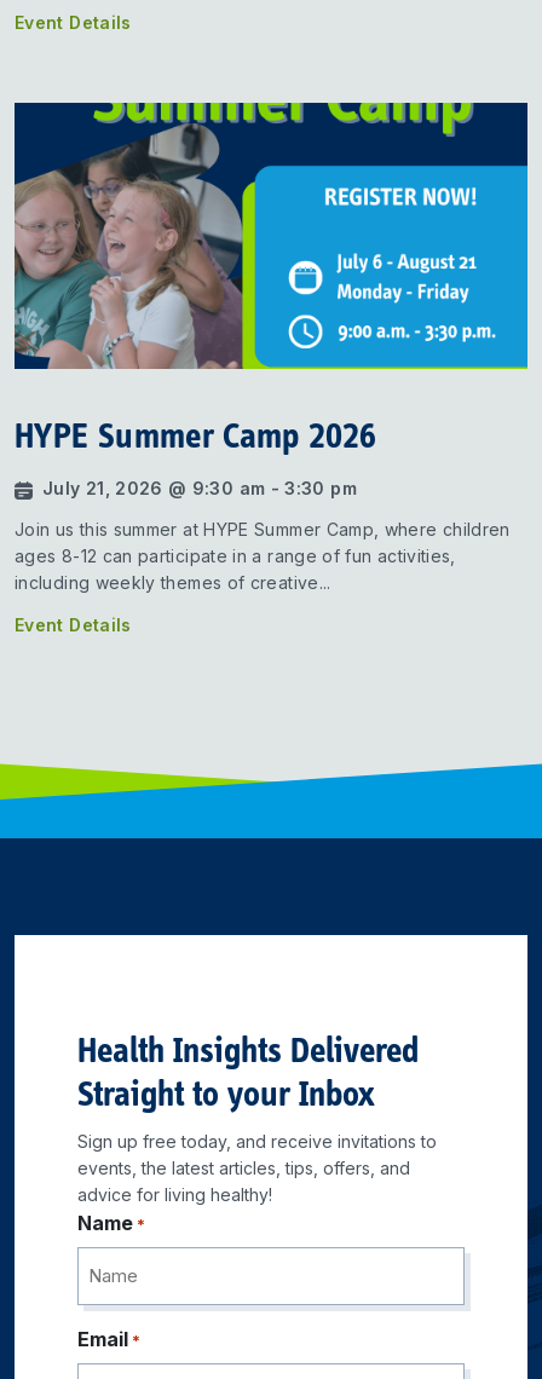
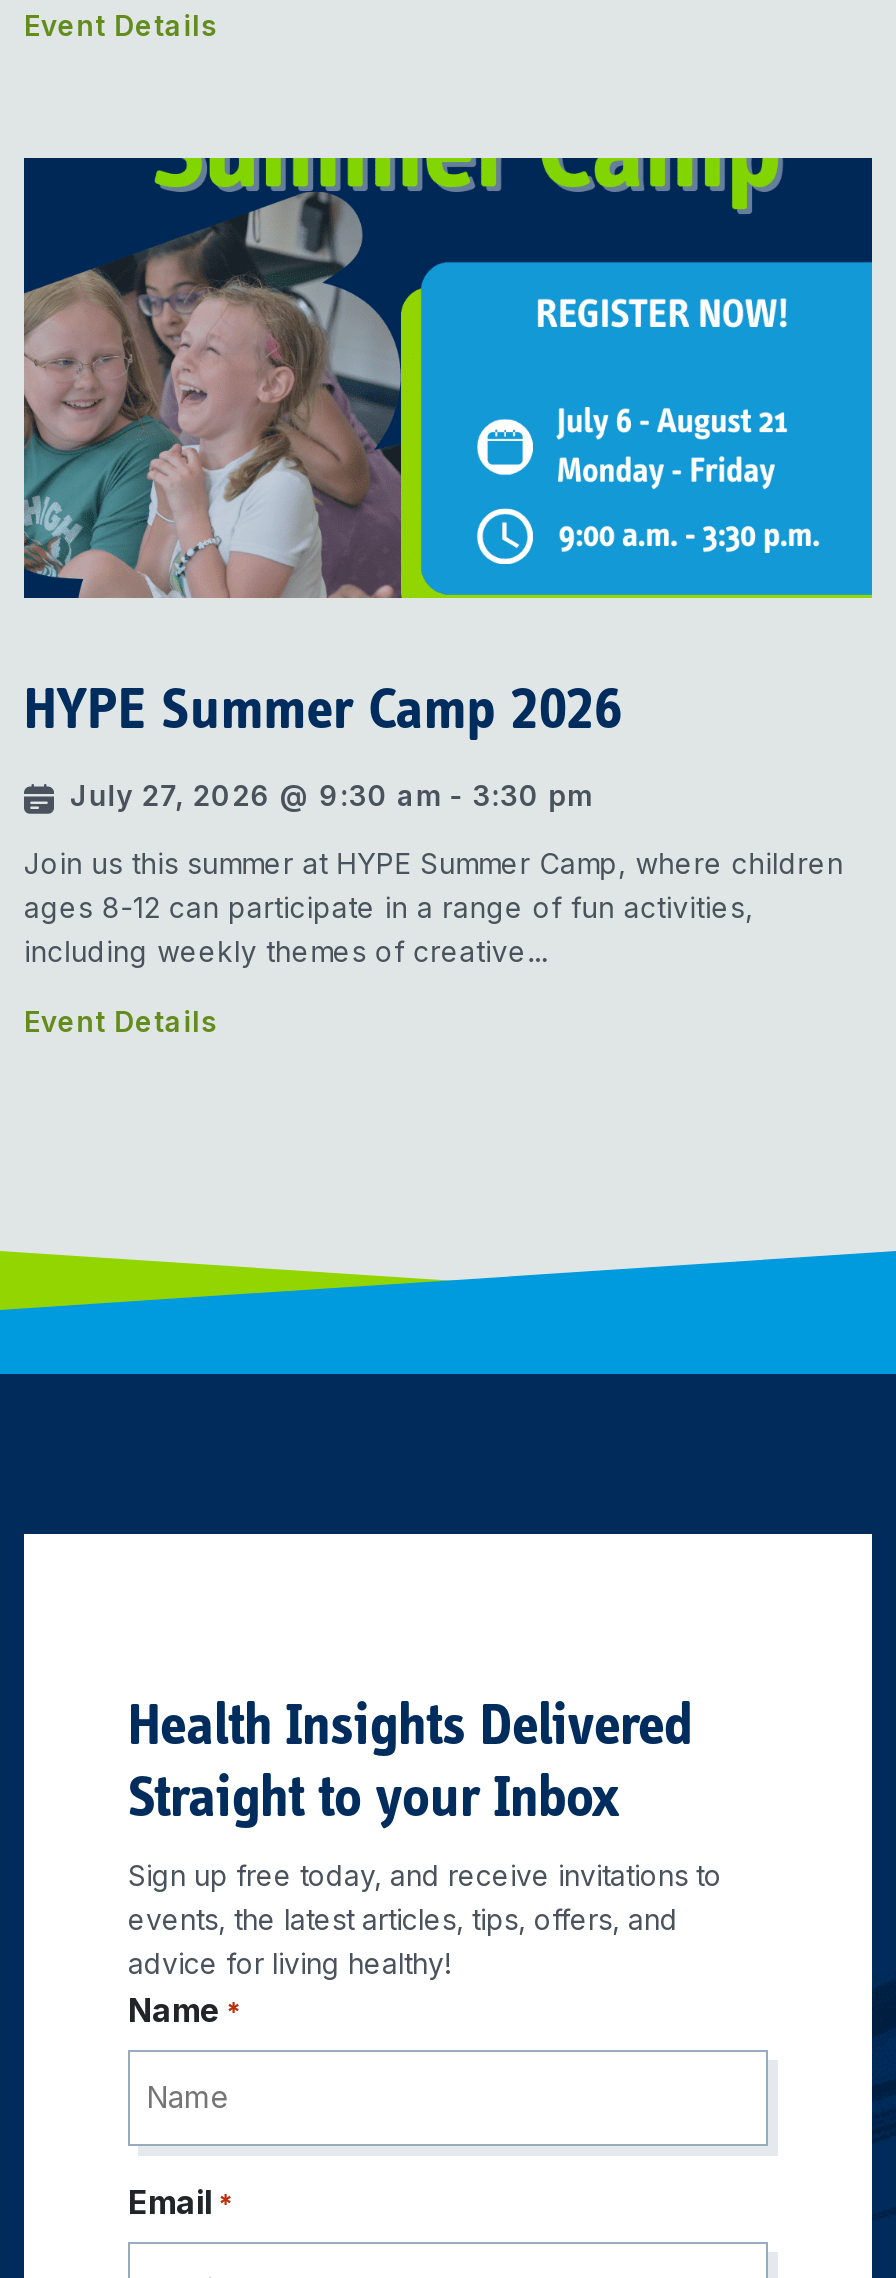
- July 21, 2026 @ 9:30 am - 3:30 pm
+ July 27, 2026 @ 9:30 am - 3:30 pm
